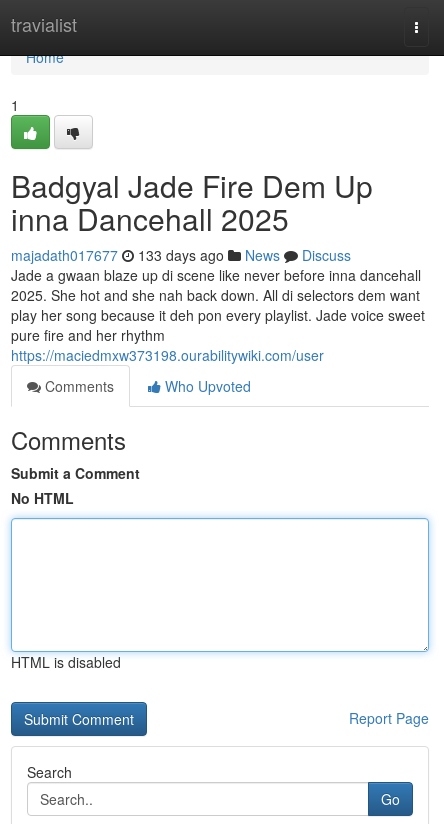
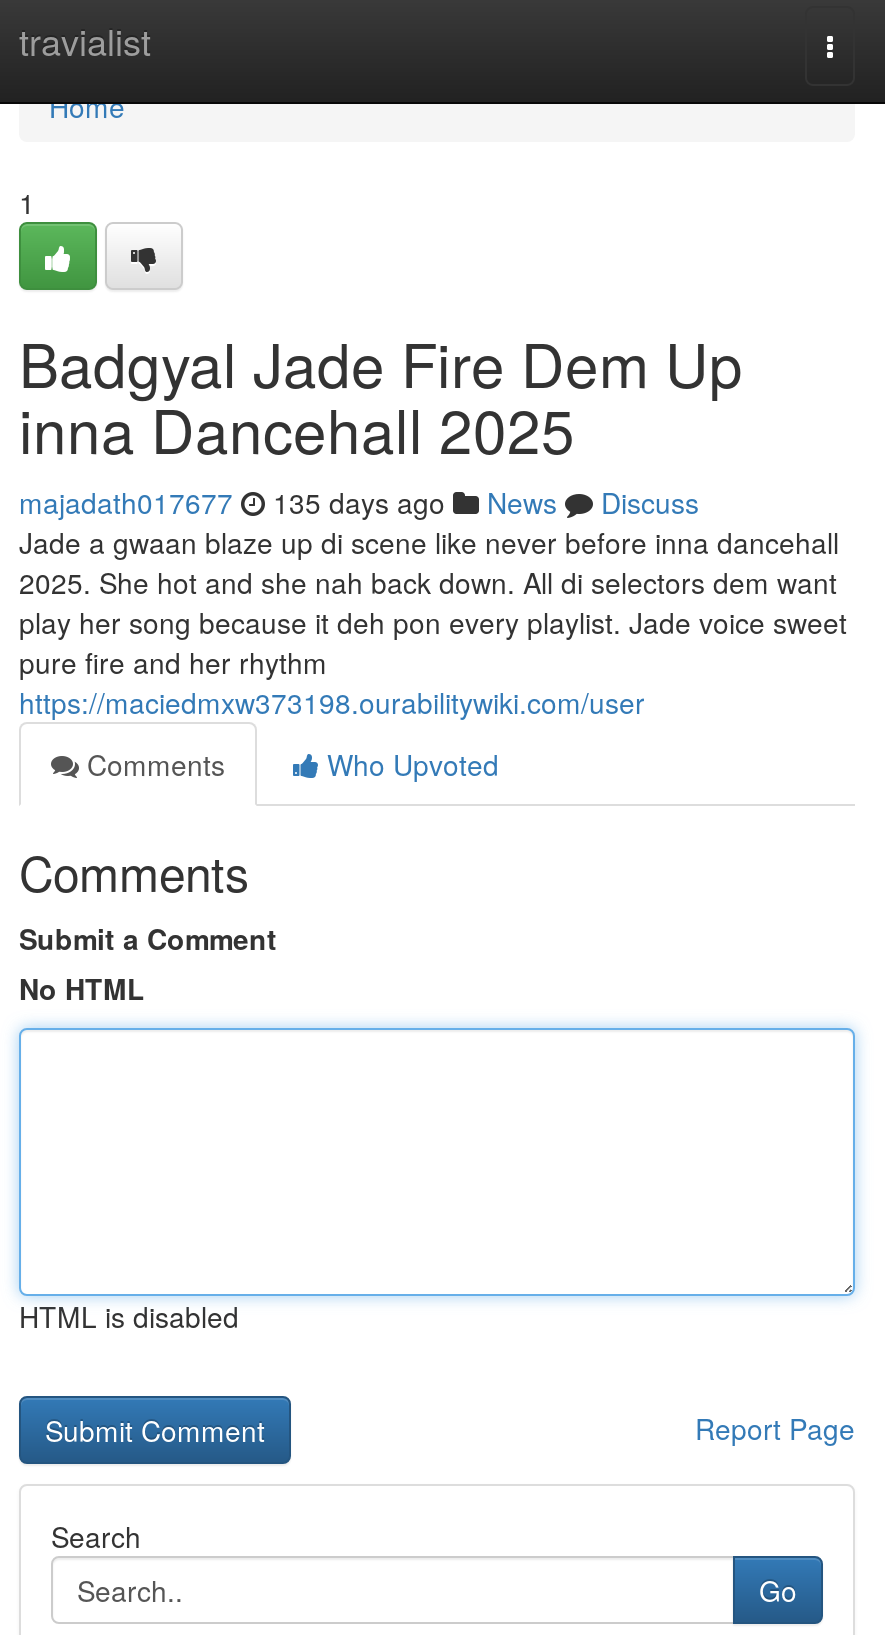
- majadath017677 133 days ago News Discuss
+ majadath017677 135 days ago News Discuss
